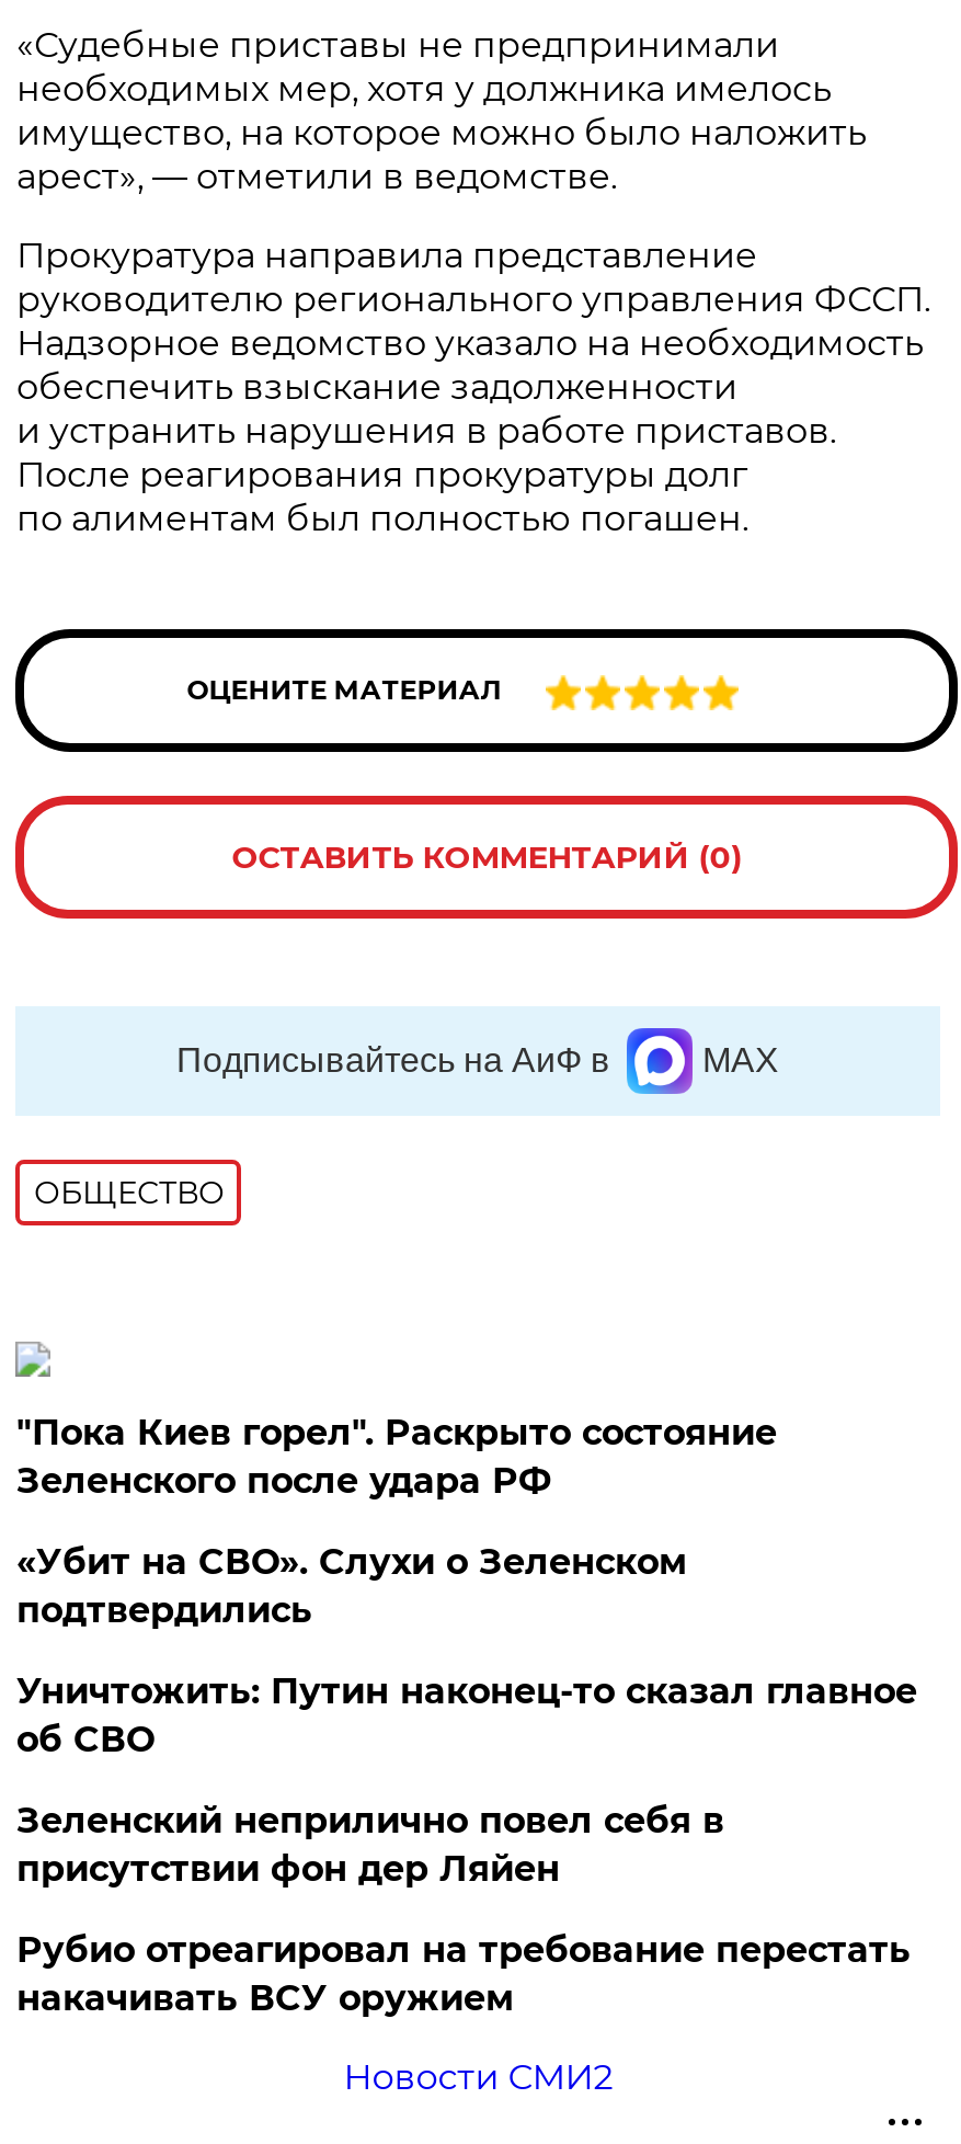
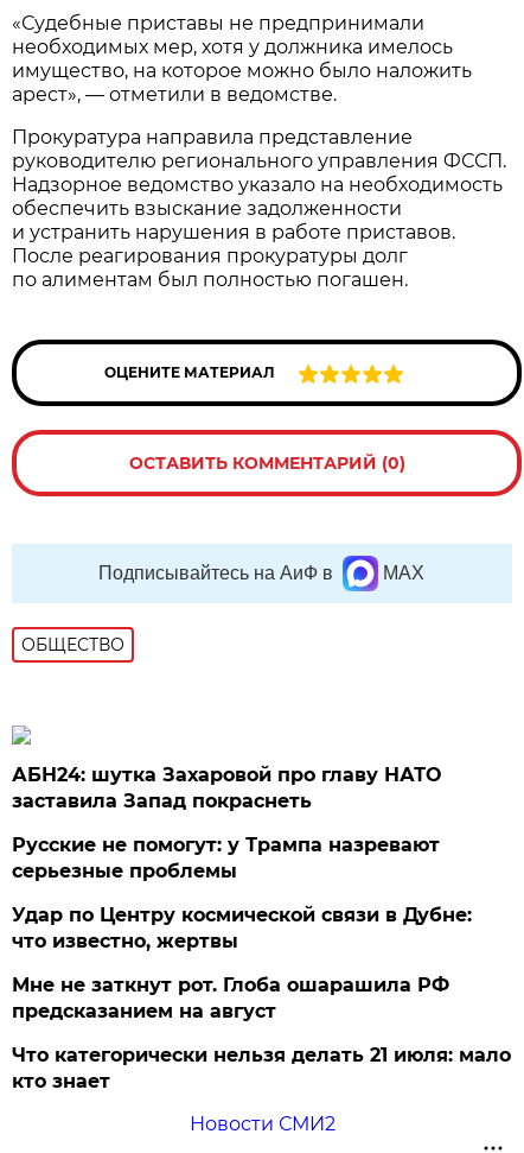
- "Пока Киев горел". Раскрыто состояние
- Зеленского после удара РФ
+ АБН24: шутка Захаровой про главу НАТО
+ заставила Запад покраснеть

- «Убит на СВО». Слухи о Зеленском
- подтвердились
+ Русские не помогут: у Трампа назревают
+ серьезные проблемы

- Уничтожить: Путин наконец-то сказал главное
- об СВО
+ Удар по Центру космической связи в Дубне:
+ что известно, жертвы

- Зеленский неприлично повел cебя в
- присутствии фон дер Ляйен
+ Мне не заткнут рот. Глоба ошарашила РФ
+ предсказанием на август

- Рубио отреагировал на требование перестать
- накачивать ВСУ оружием
+ Что категорически нельзя делать 21 июля: мало
+ кто знает
